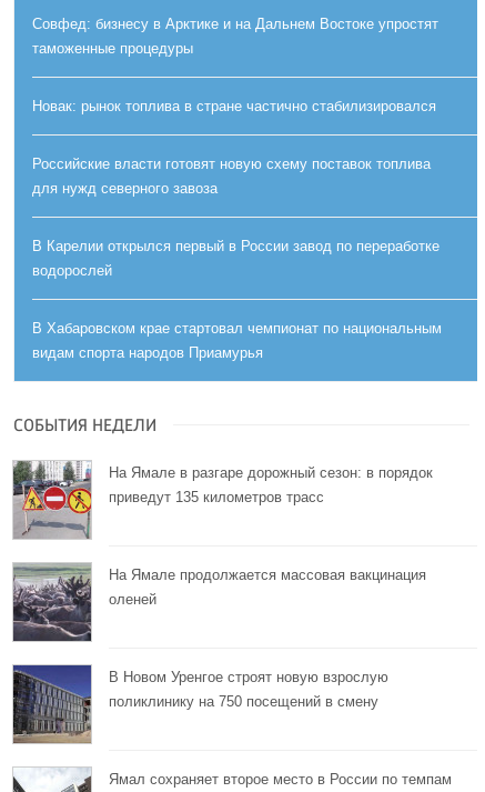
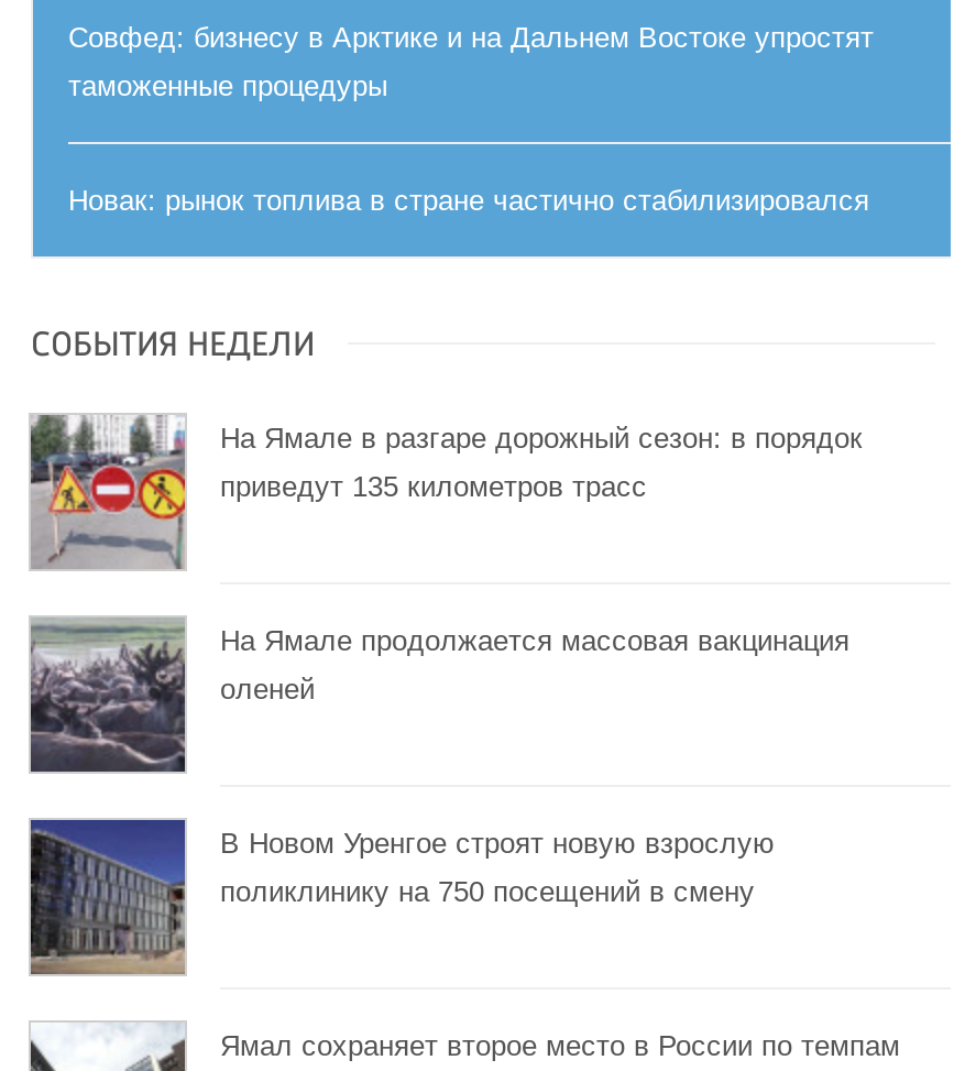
- Российские власти готовят новую схему поставок топлива
- для нужд северного завоза
- В Карелии открылся первый в России завод по переработке
- водорослей
- В Хабаровском крае стартовал чемпионат по национальным
- видам спорта народов Приамурья
